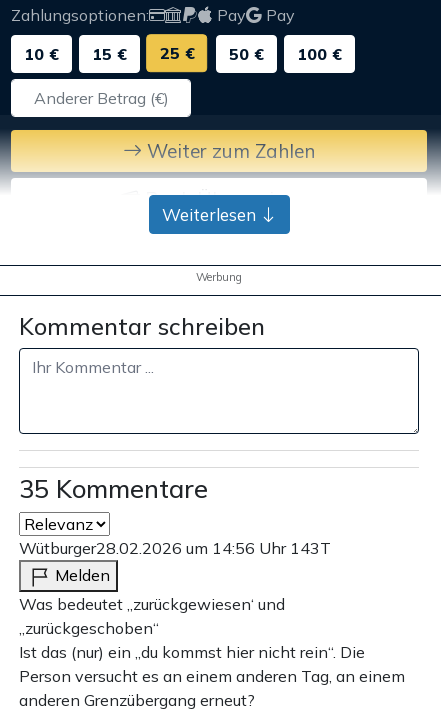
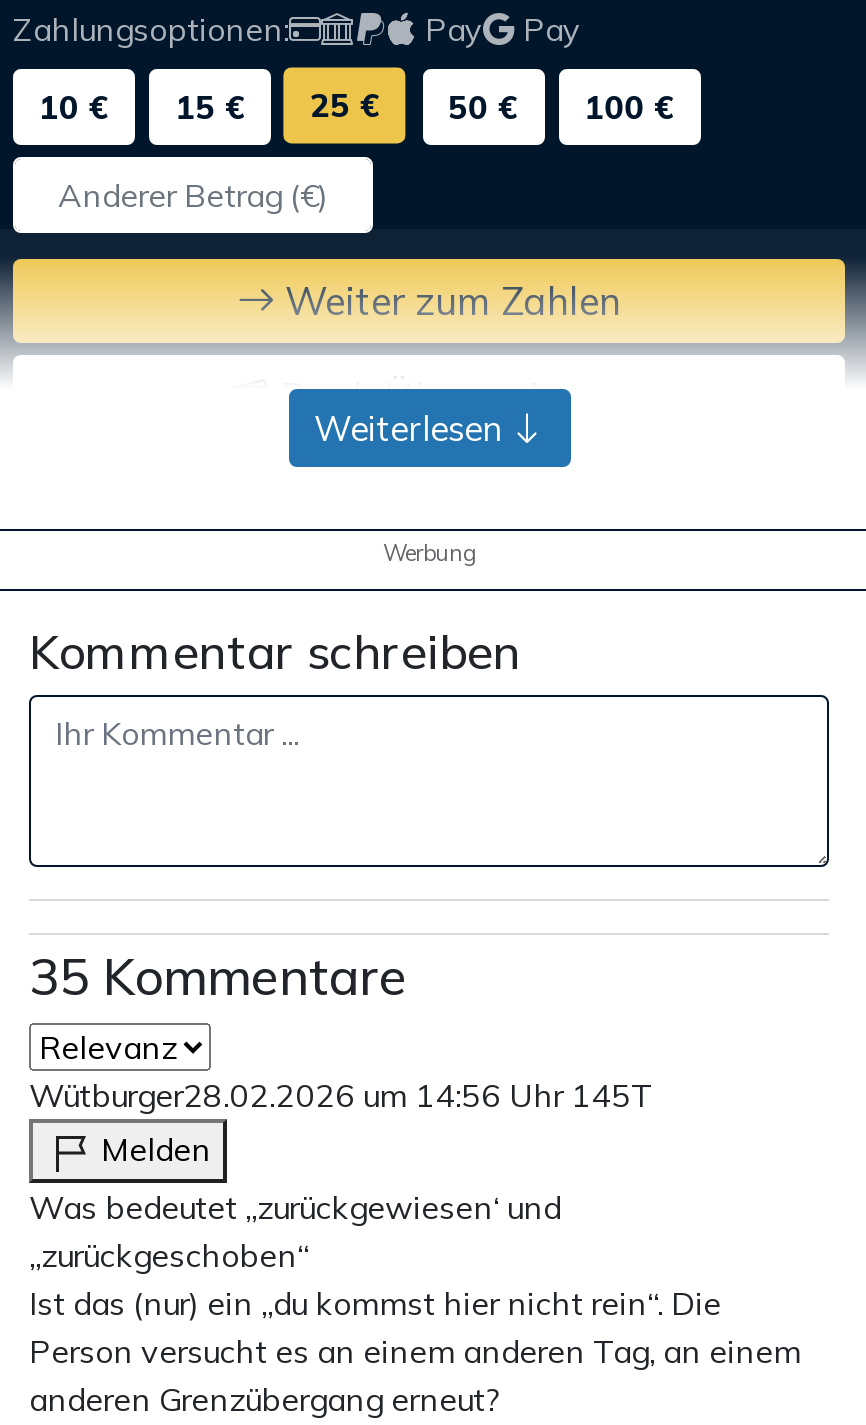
- Wütburger28.02.2026 um 14:56 Uhr 143T
+ Wütburger28.02.2026 um 14:56 Uhr 145T
